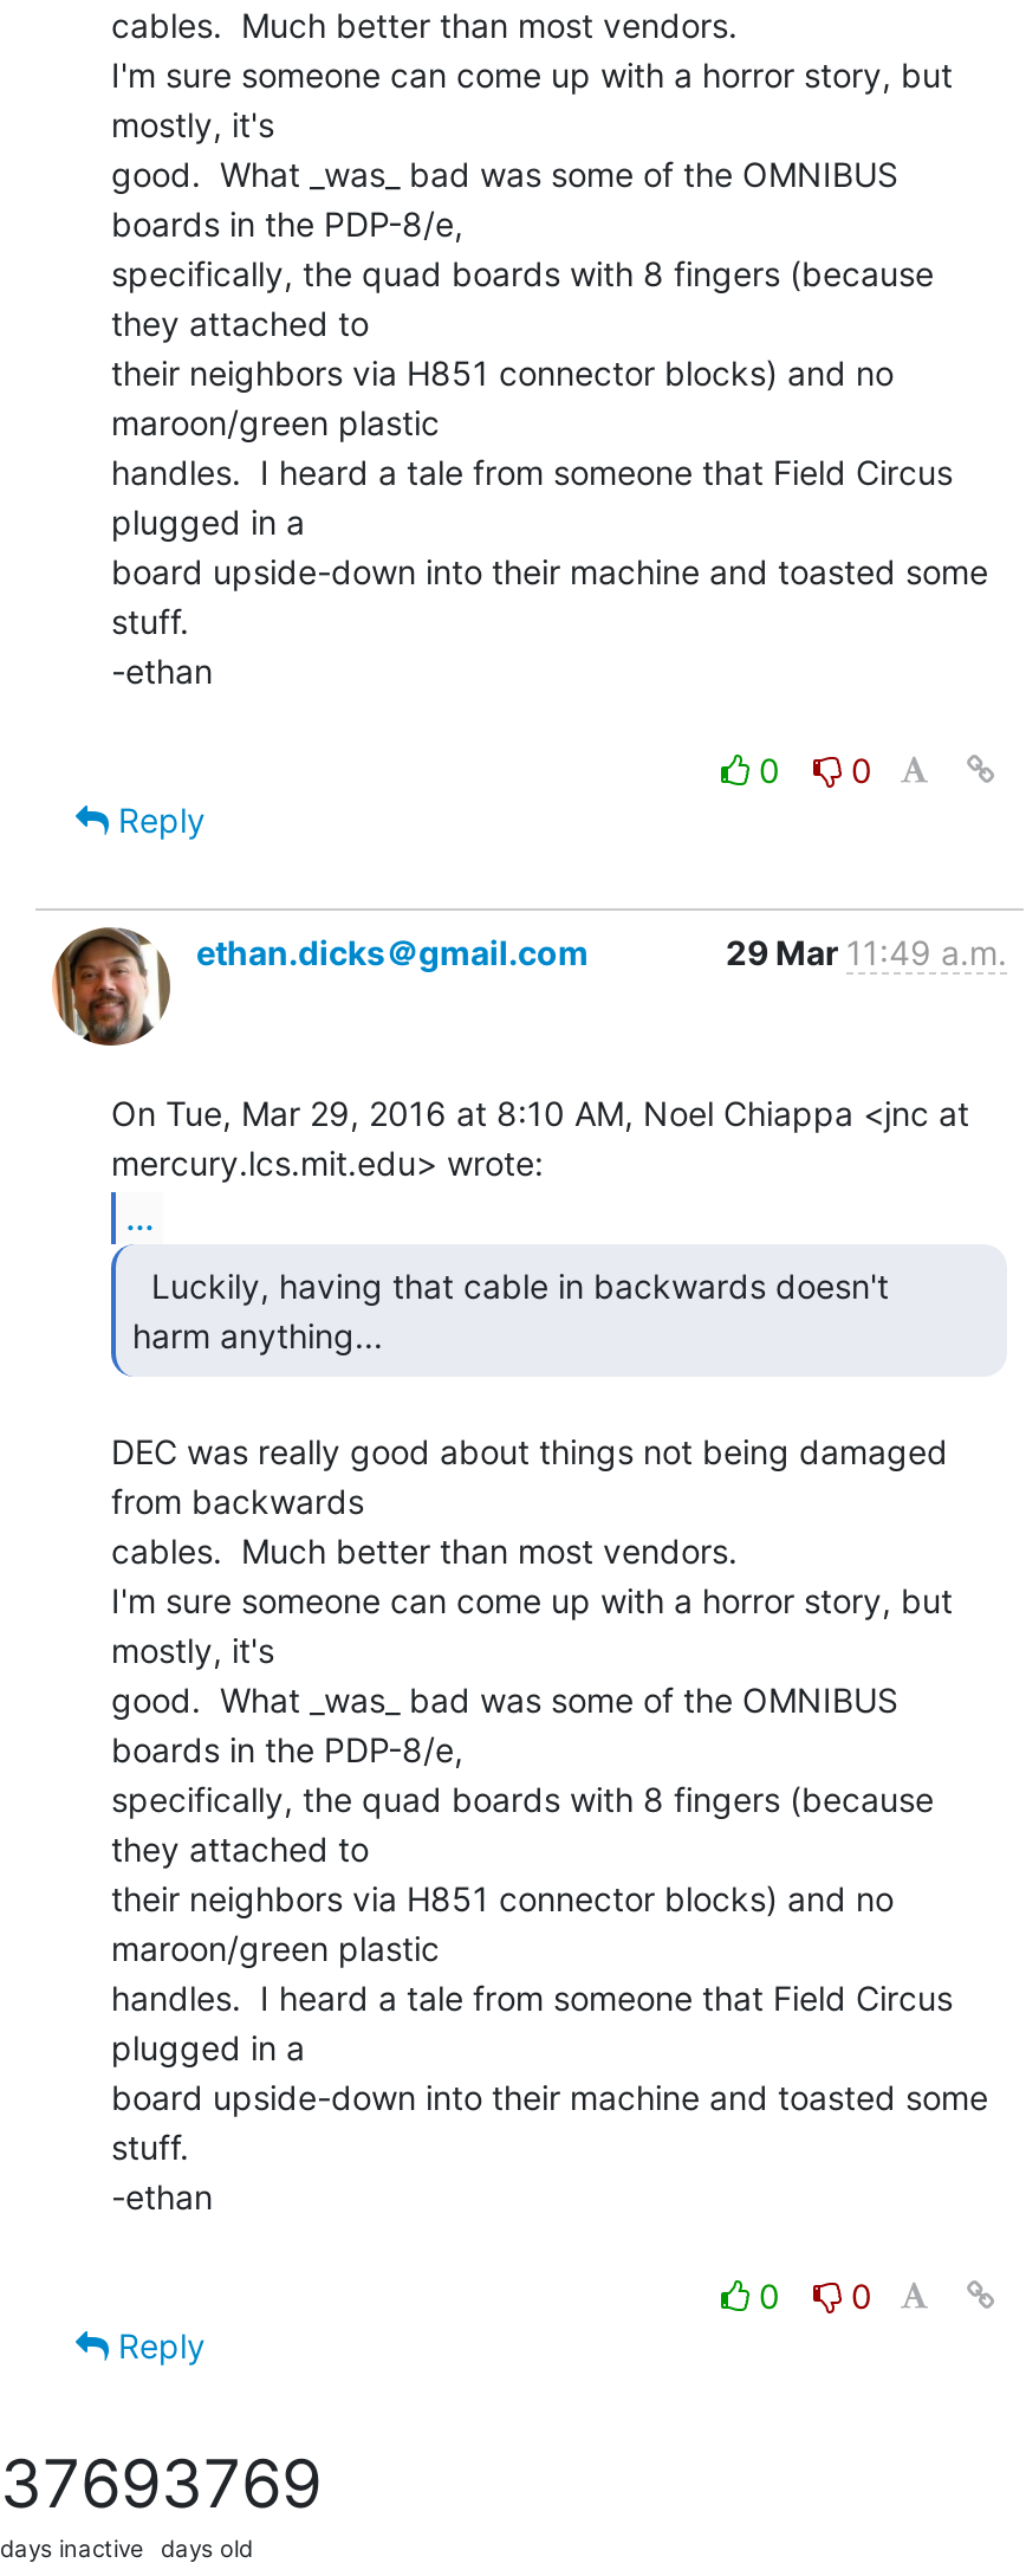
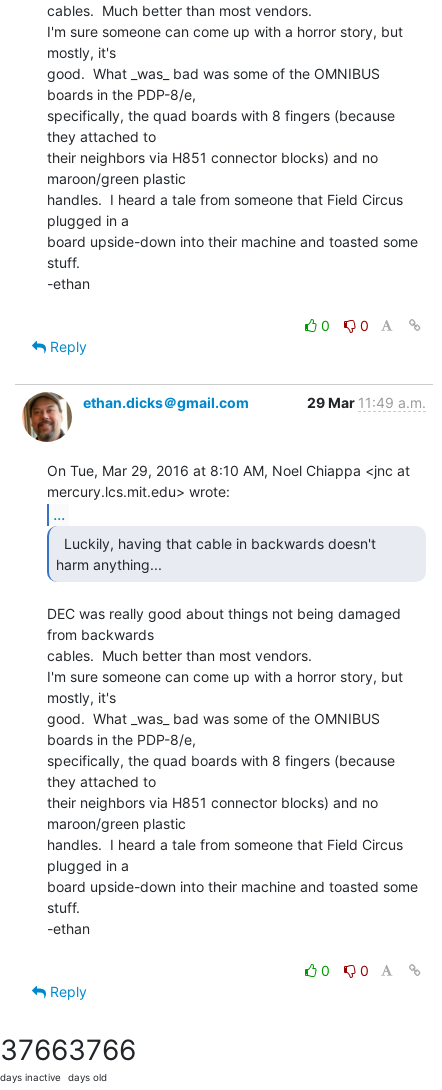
- 3769
+ 3766

- 3769
+ 3766
